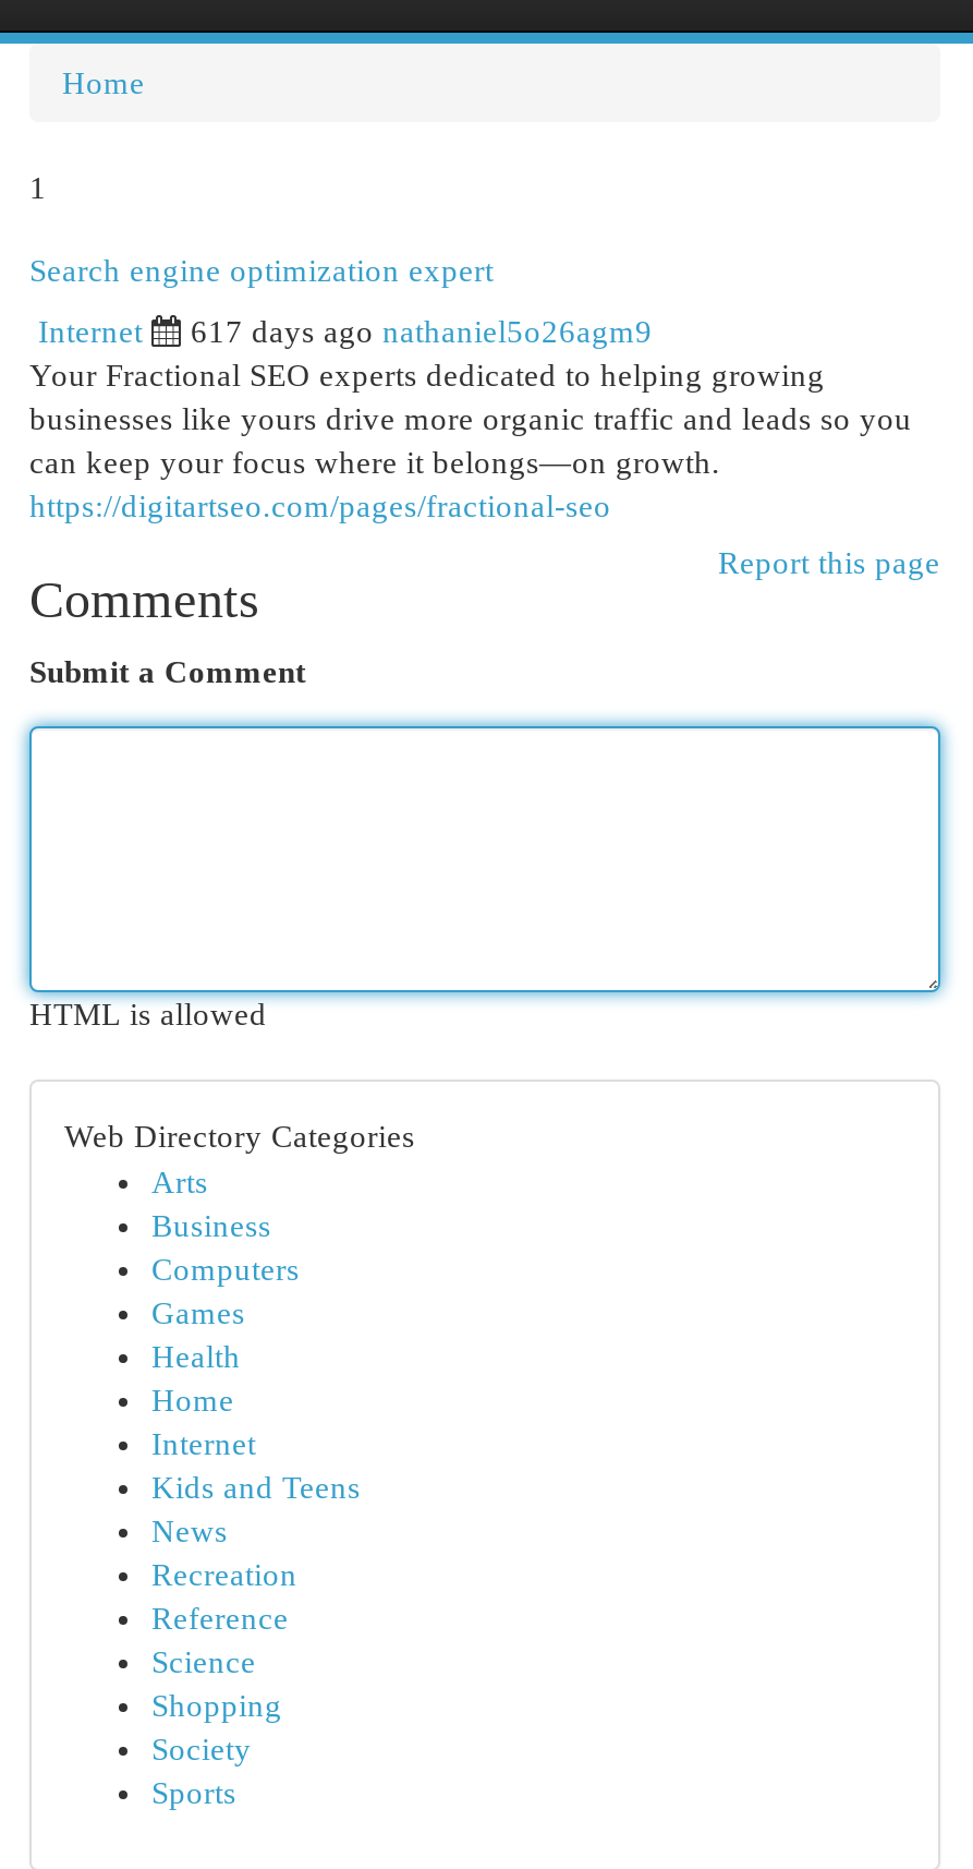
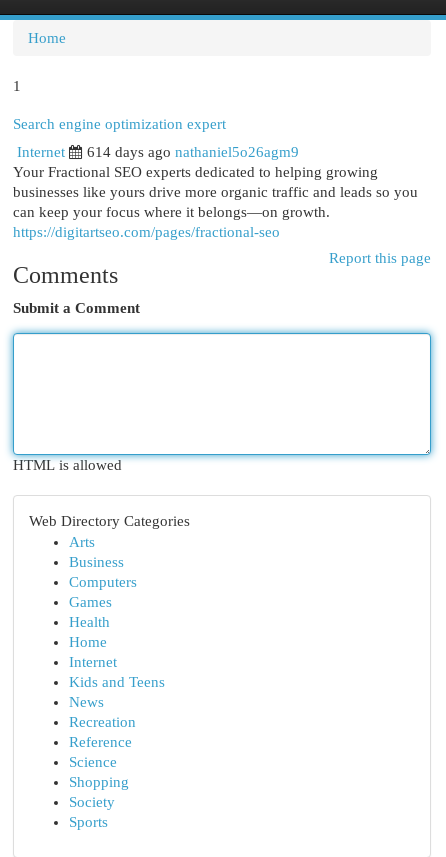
- 617 days ago nathaniel5o26agm9
+ 614 days ago nathaniel5o26agm9
